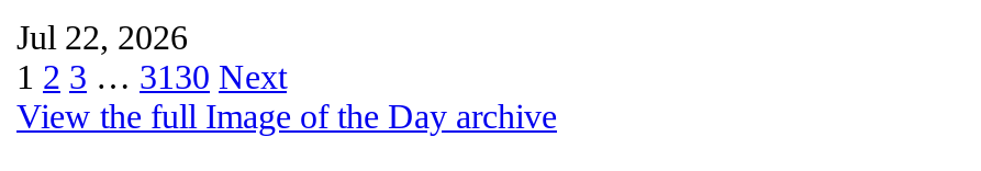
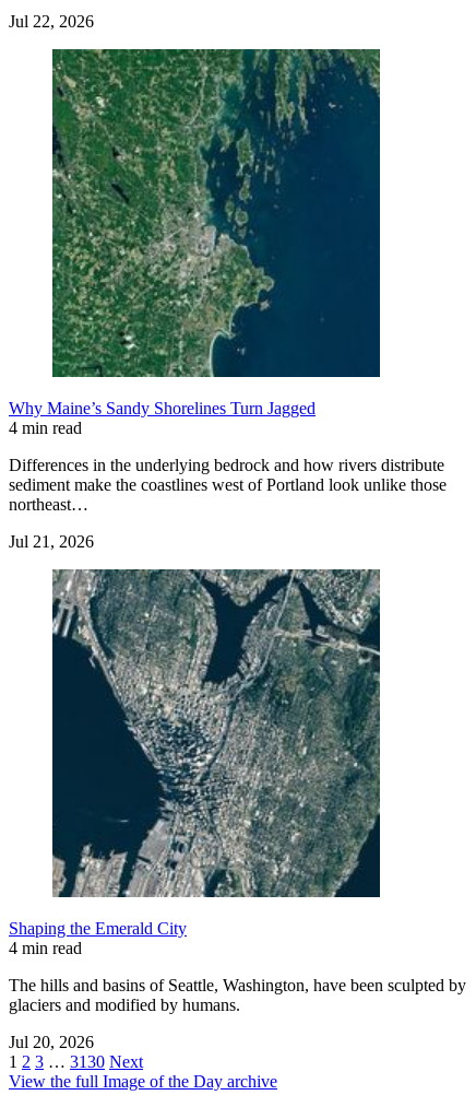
+ [image]
+ Why Maine’s Sandy Shorelines Turn Jagged
+ 4 min read
+ Differences in the underlying bedrock and how rivers distribute
+ sediment make the coastlines west of Portland look unlike those
+ northeast…
+ Jul 21, 2026

+ [image]
+ Shaping the Emerald City
+ 4 min read
+ The hills and basins of Seattle, Washington, have been sculpted by
+ glaciers and modified by humans.
+ Jul 20, 2026
